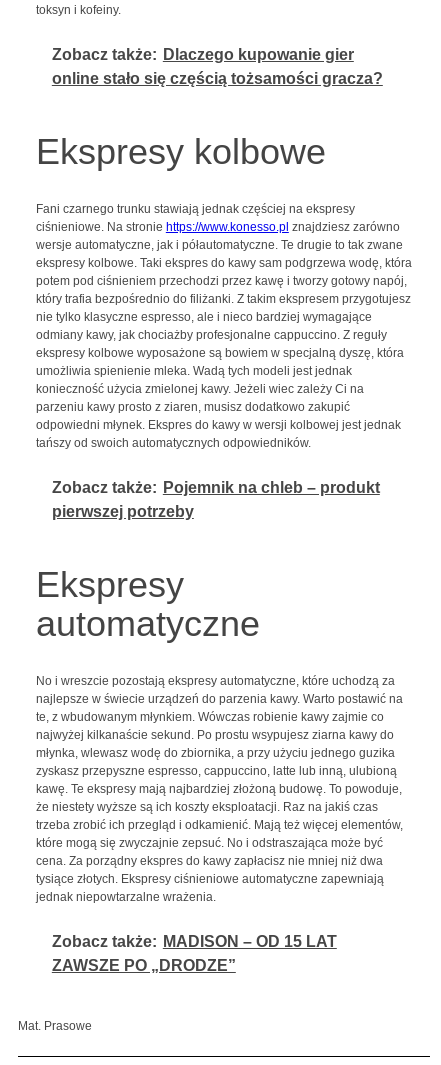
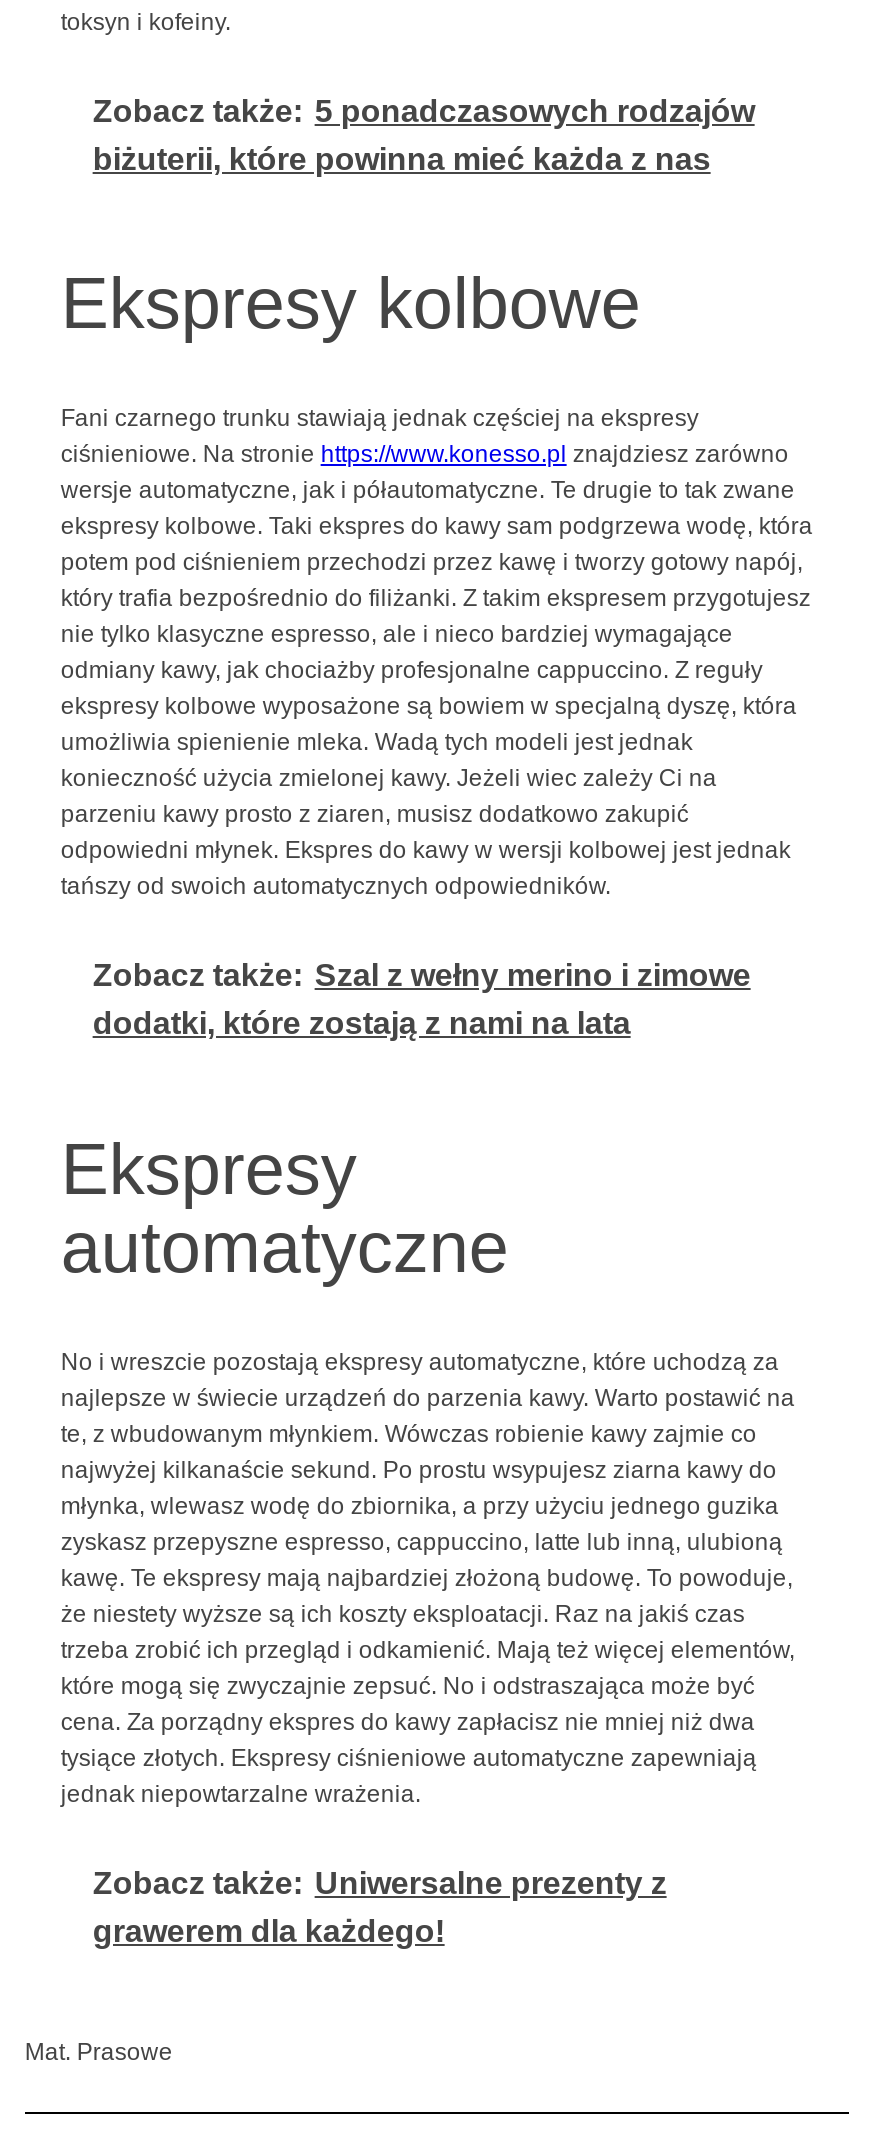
- Zobacz także: Dlaczego kupowanie gier
- online stało się częścią tożsamości gracza?
+ Zobacz także: 5 ponadczasowych rodzajów
+ biżuterii, które powinna mieć każda z nas

- Zobacz także: Pojemnik na chleb – produkt
- pierwszej potrzeby
+ Zobacz także: Szal z wełny merino i zimowe
+ dodatki, które zostają z nami na lata

- Zobacz także: MADISON – OD 15 LAT
- ZAWSZE PO „DRODZE”
+ Zobacz także: Uniwersalne prezenty z
+ grawerem dla każdego!
